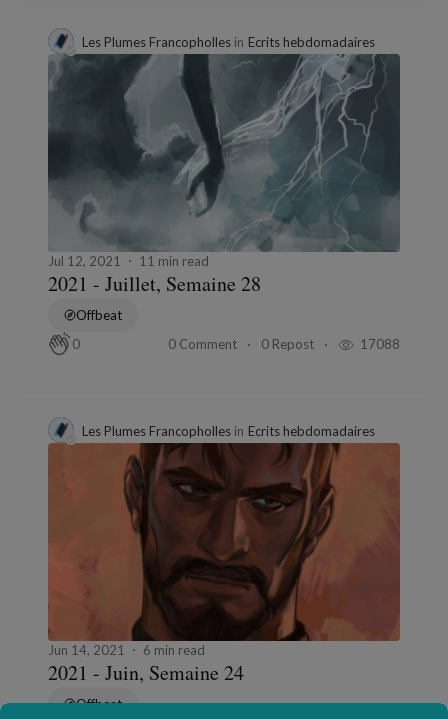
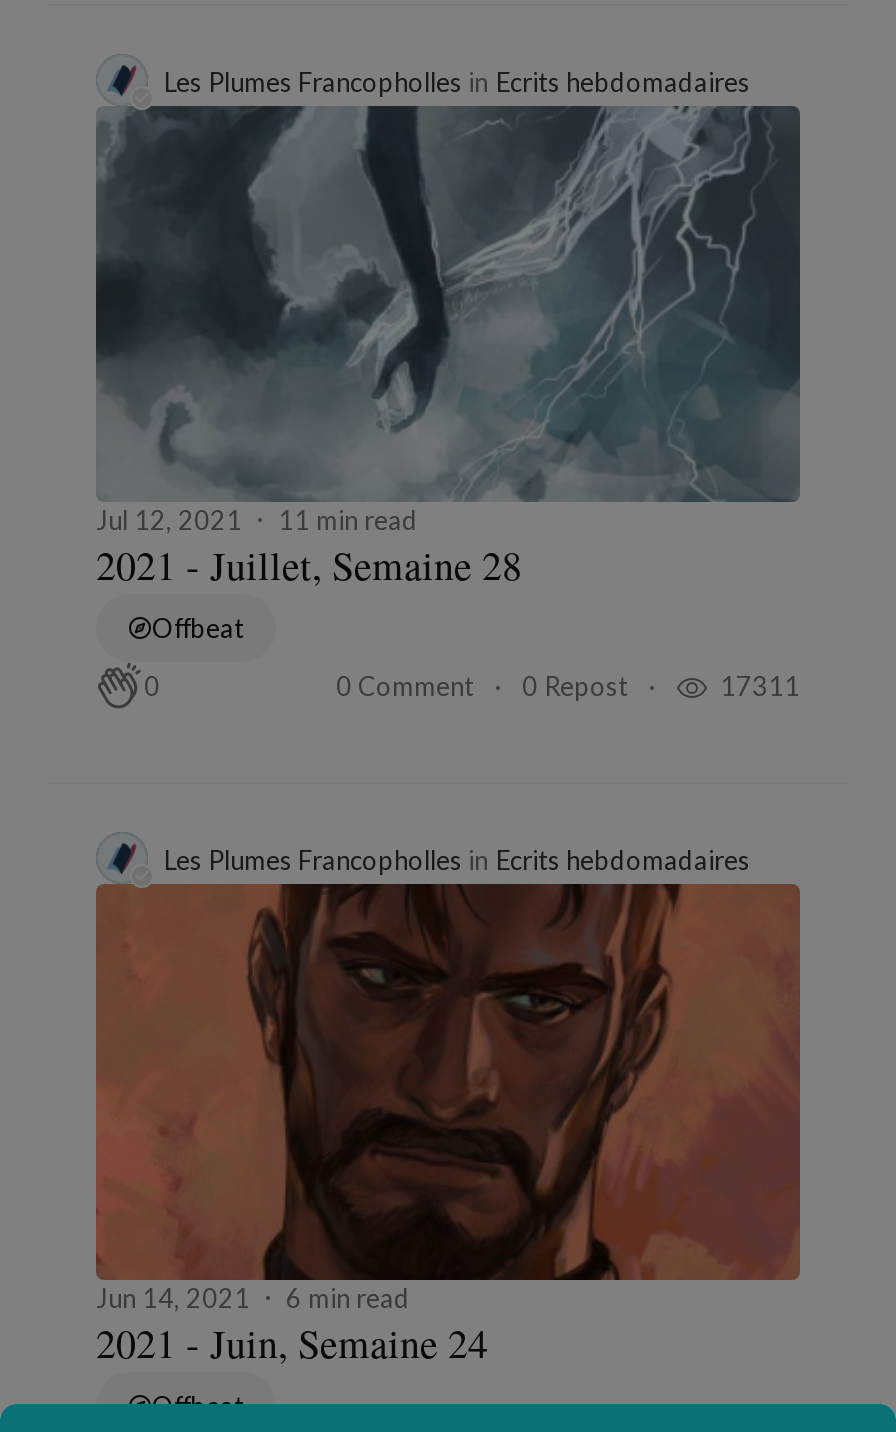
- 17088
+ 17311
